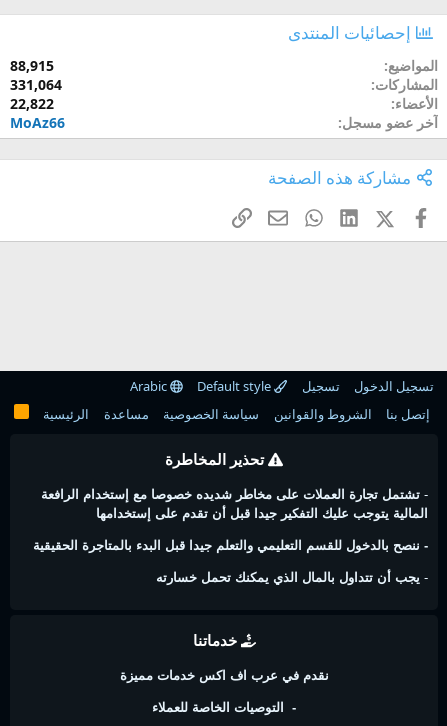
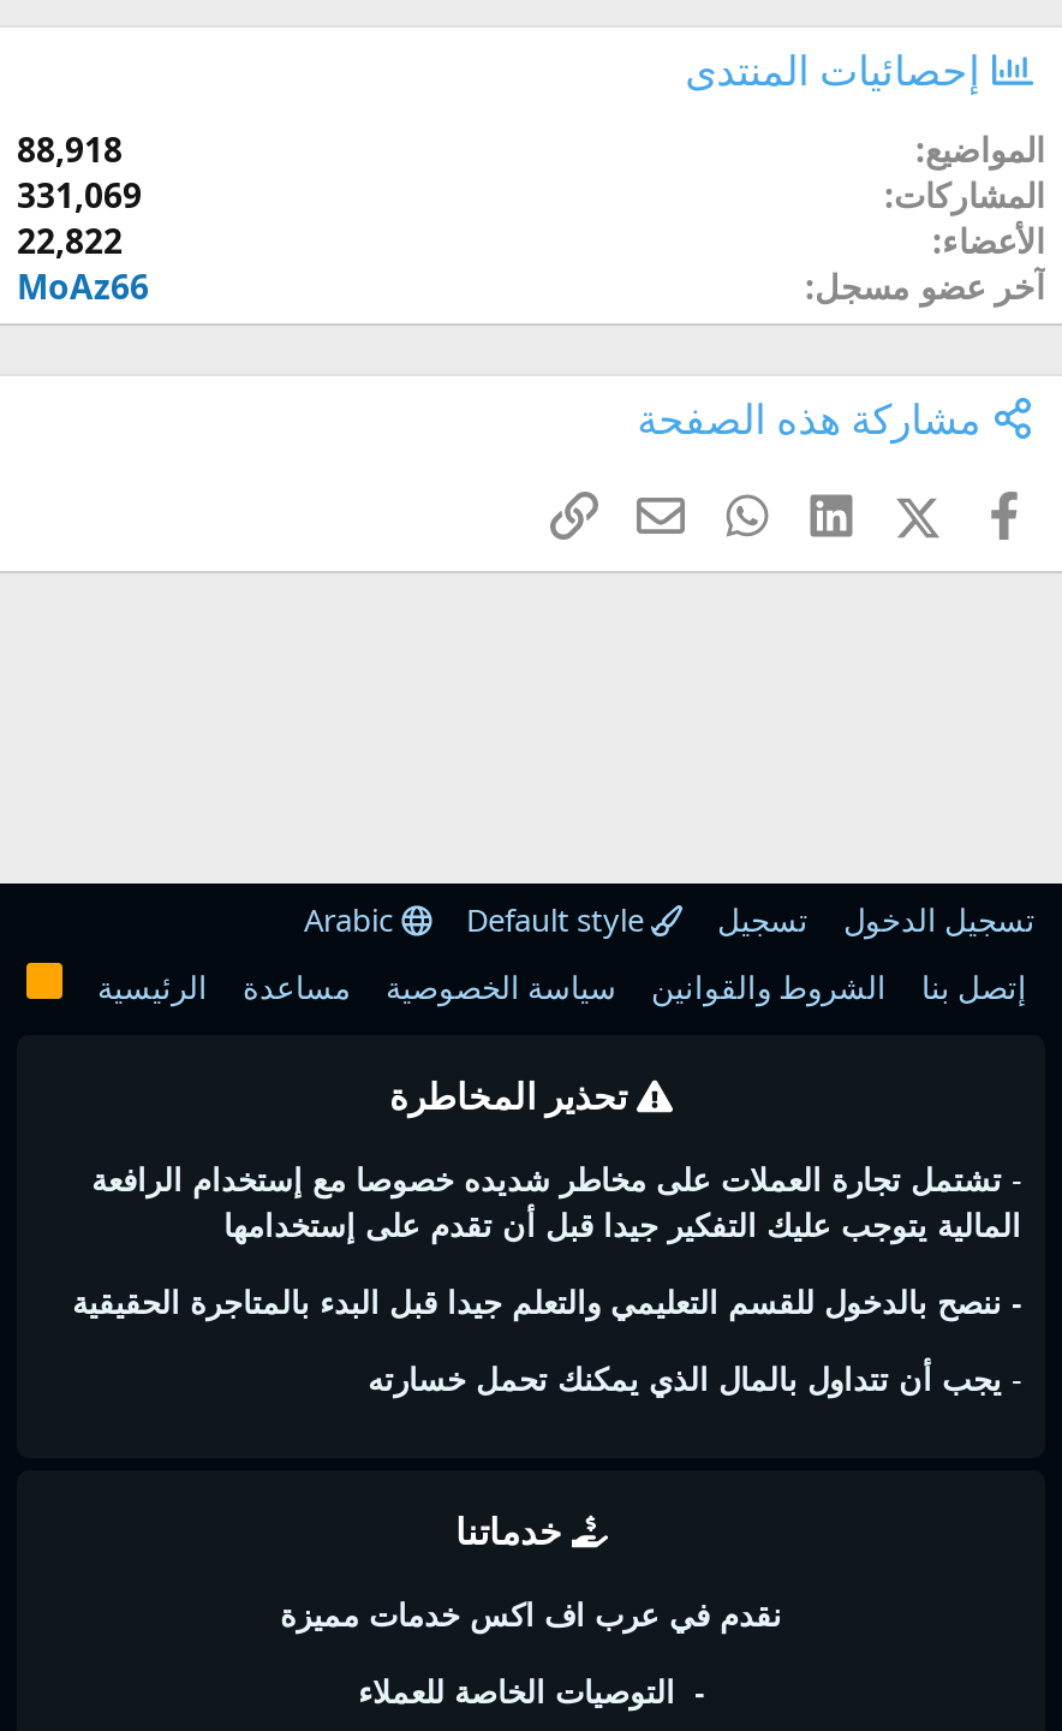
- 88,915
+ 88,918

- 331,064
+ 331,069
